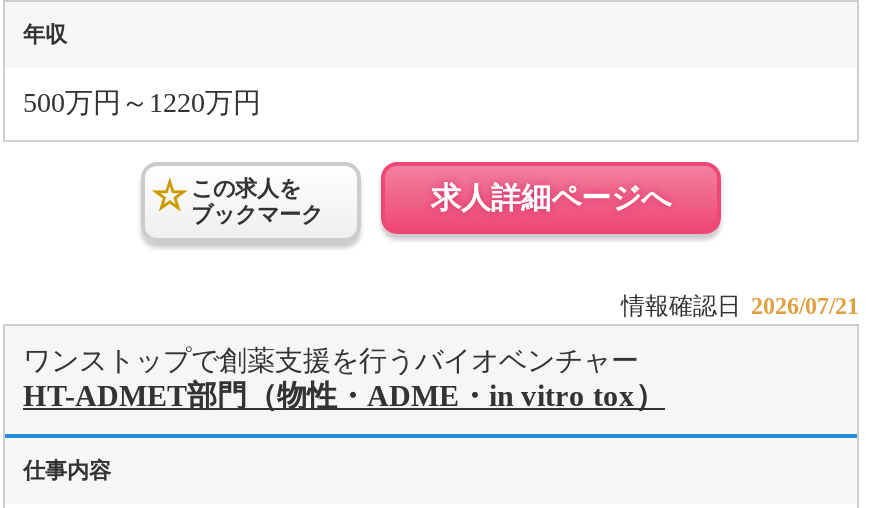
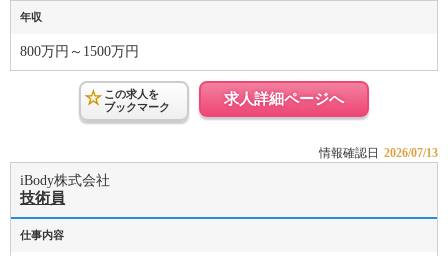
- 500万円～1220万円
+ 800万円～1500万円

- 情報確認日 2026/07/21
+ 情報確認日 2026/07/13

- ワンストップで創薬支援を行うバイオベンチャー
- HT-ADMET部門（物性・ADME・in vitro tox）
+ iBody株式会社
+ 技術員
